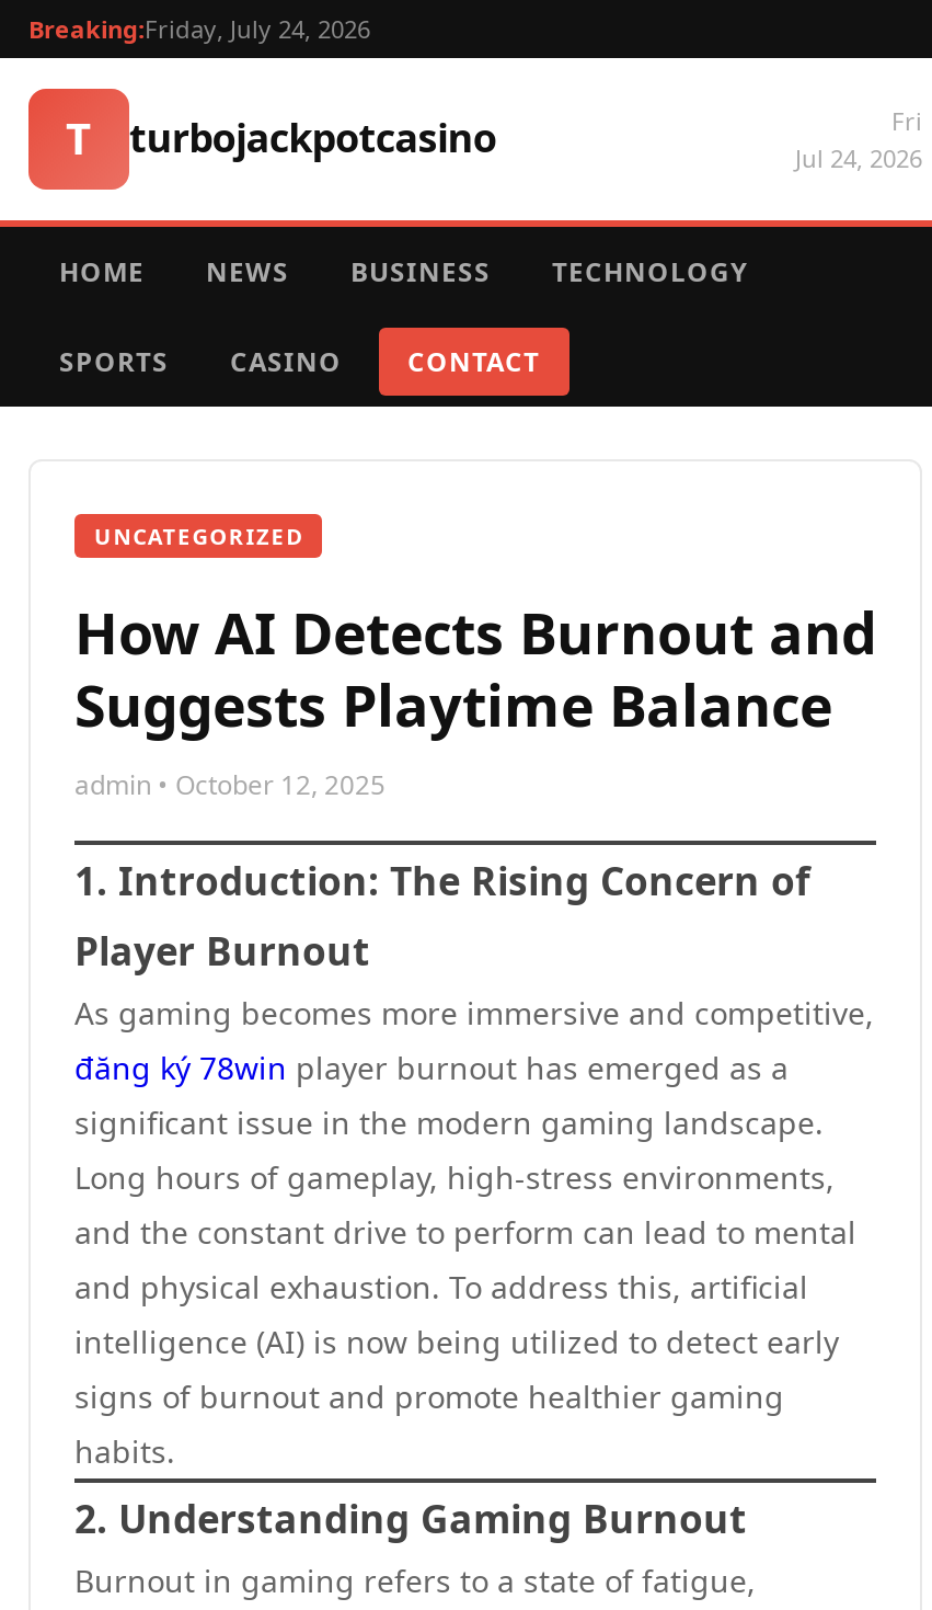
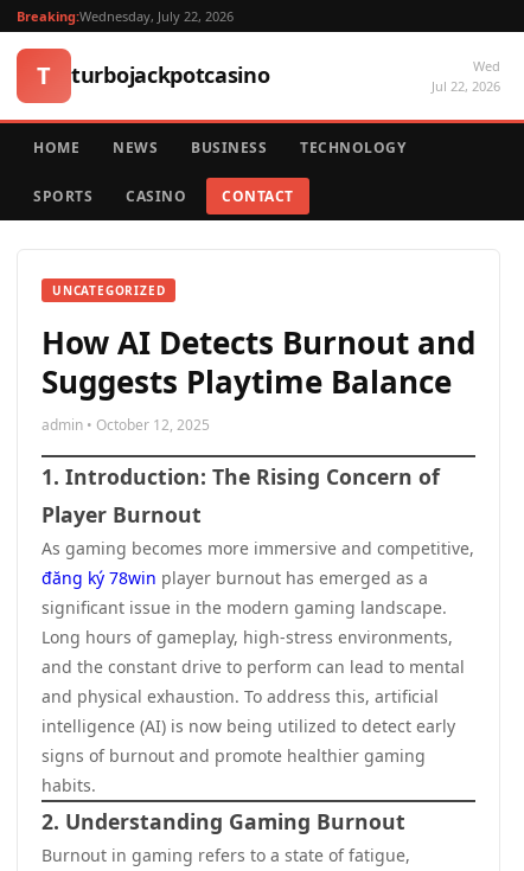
- Breaking:Friday, July 24, 2026
+ Breaking:Wednesday, July 22, 2026

- Fri
- Jul 24, 2026
+ Wed
+ Jul 22, 2026
